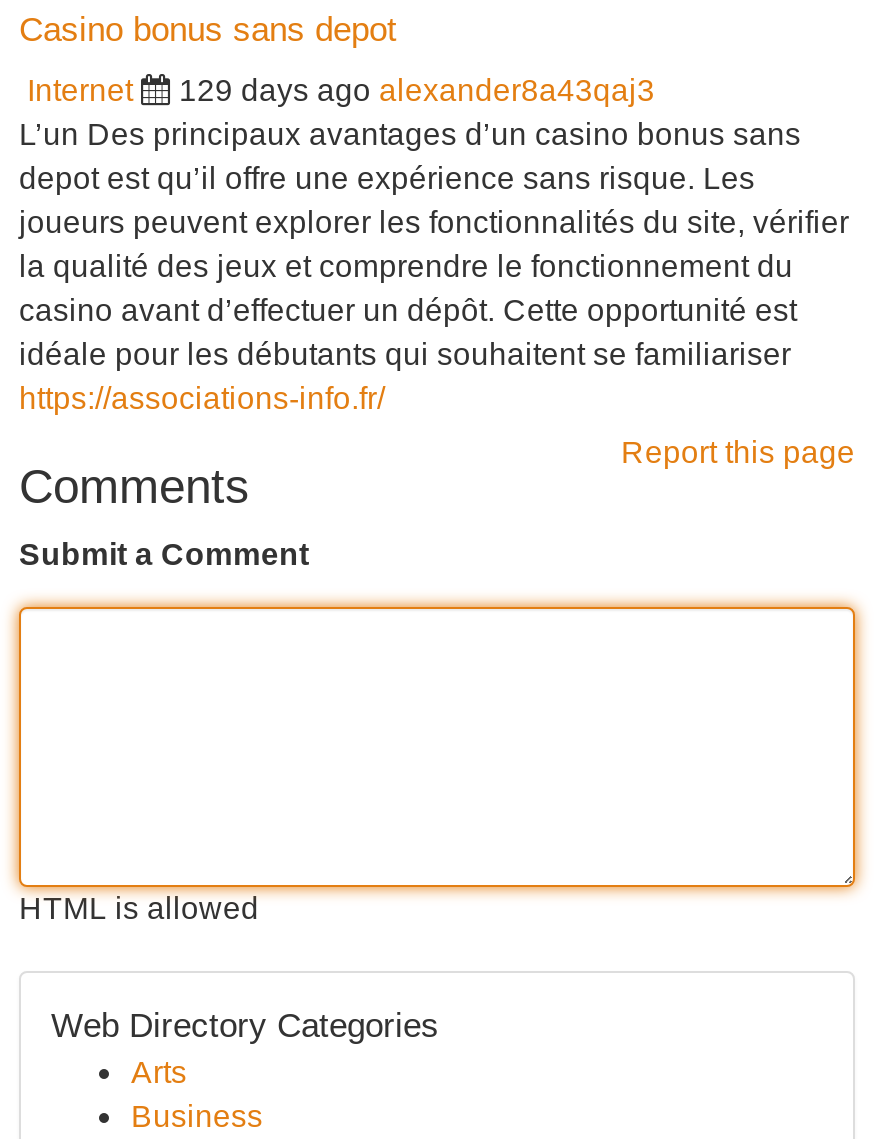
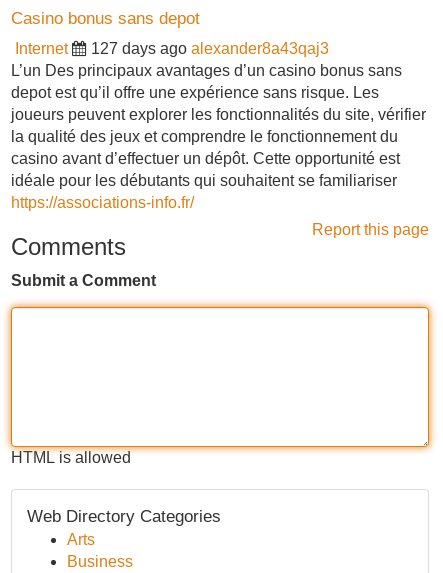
- 129 days ago alexander8a43qaj3
+ 127 days ago alexander8a43qaj3
